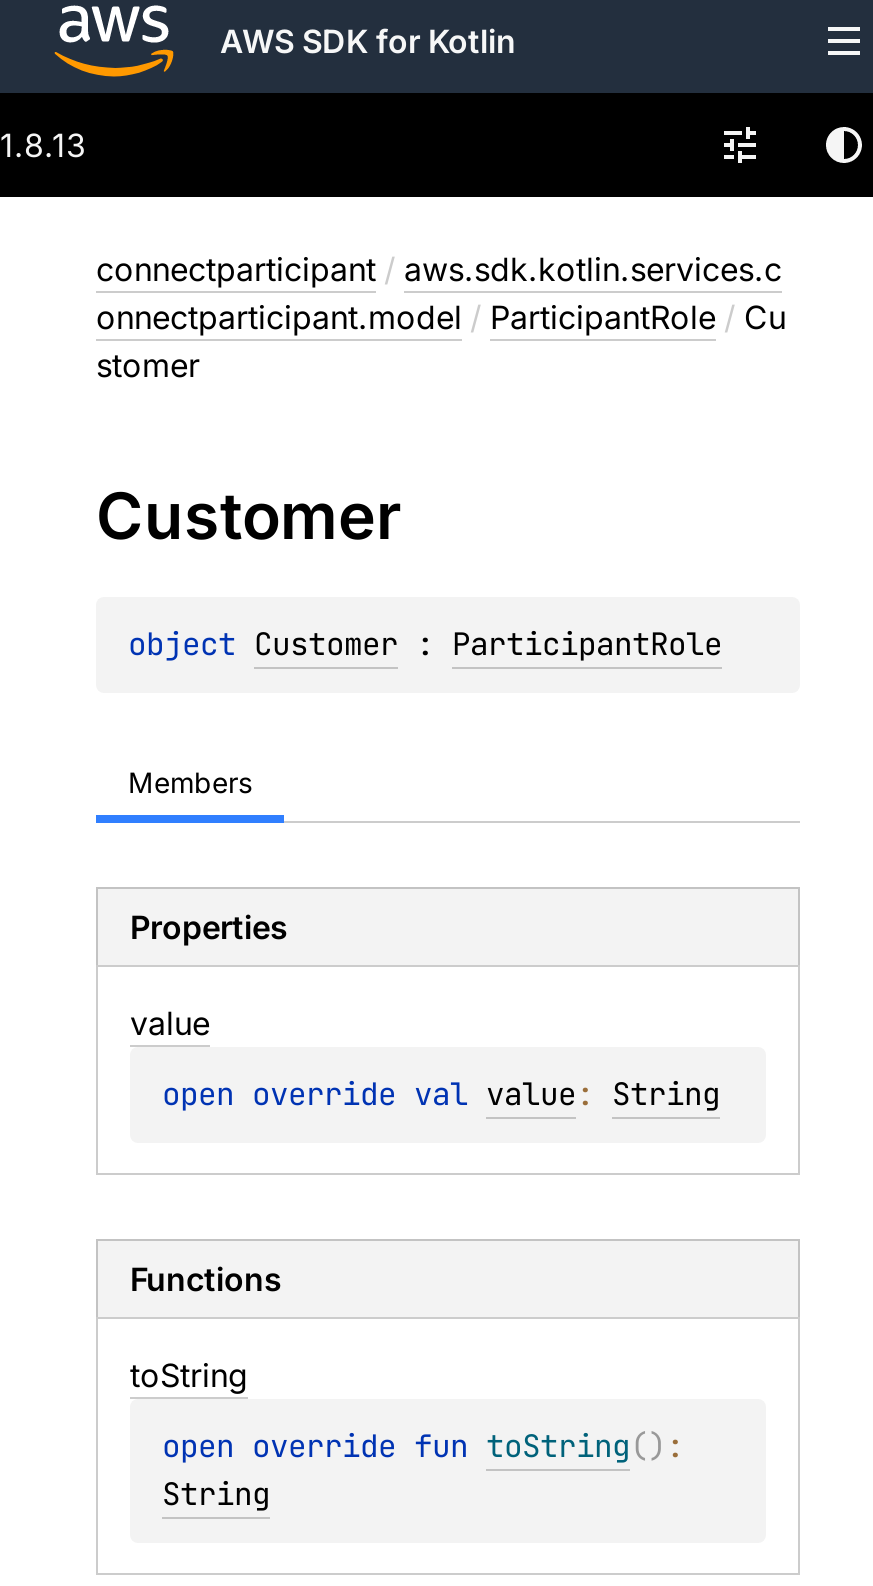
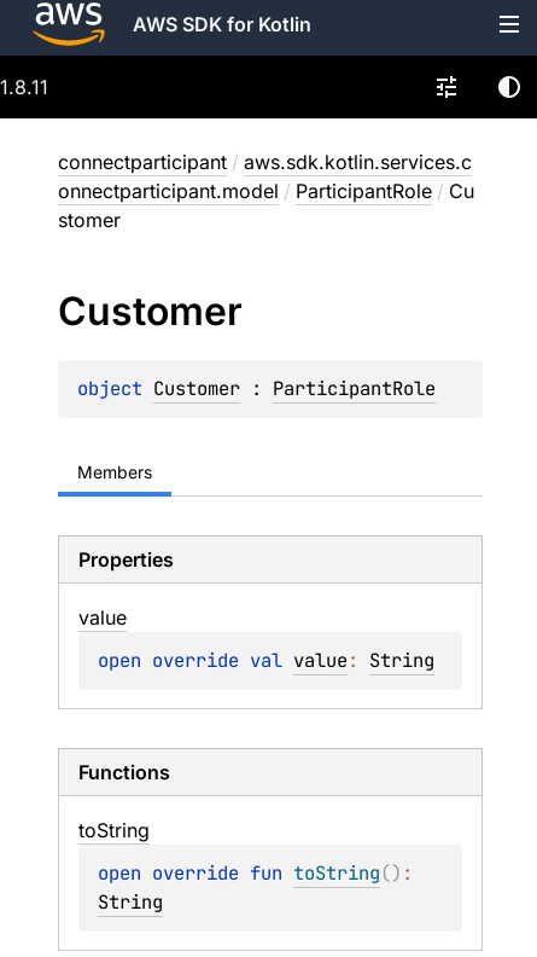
- 1.8.13
+ 1.8.11
